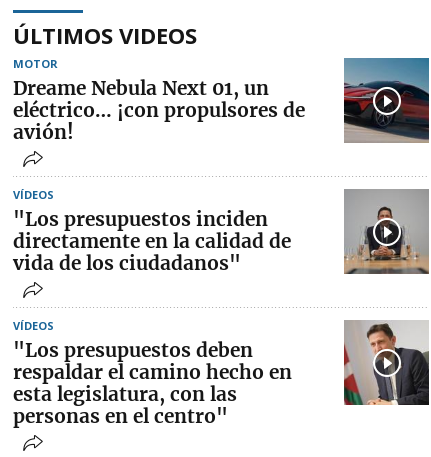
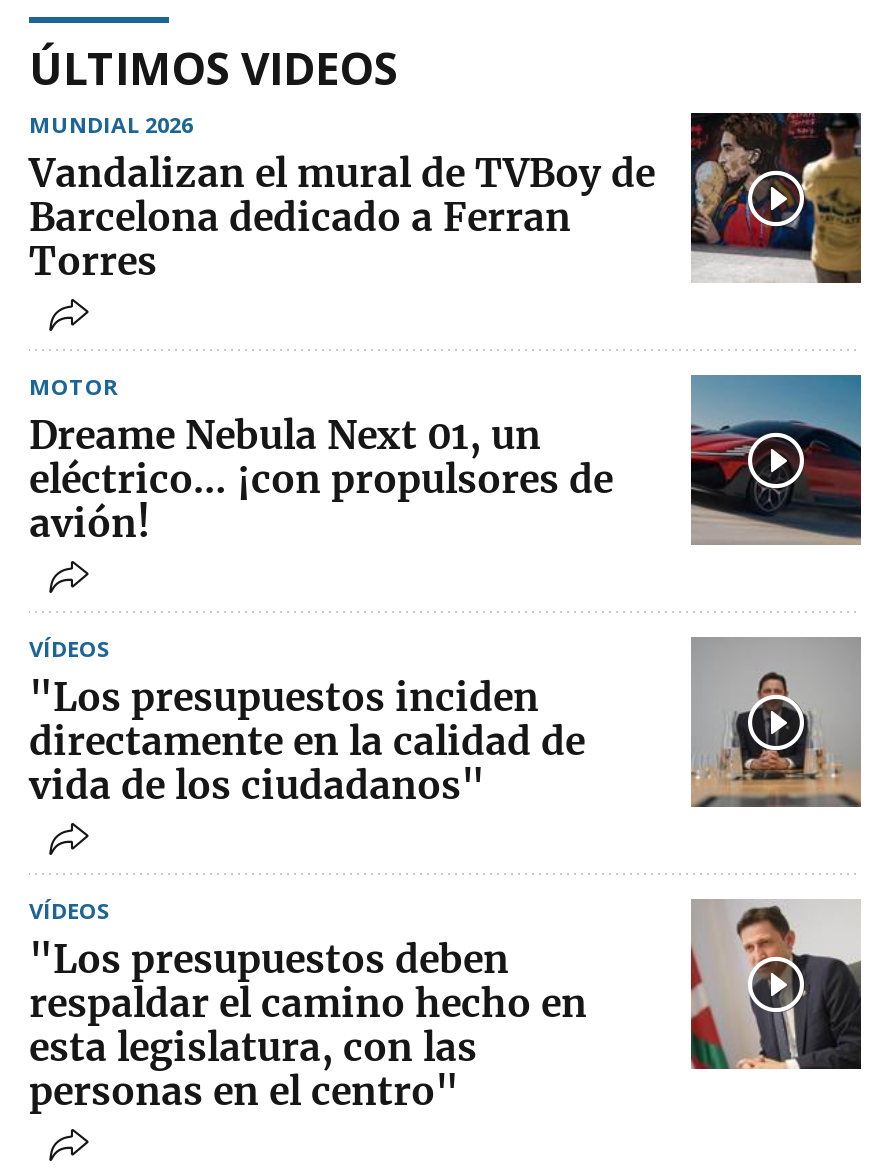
+ [image]
+ MUNDIAL 2026
+ Vandalizan el mural de TVBoy de
+ Barcelona dedicado a Ferran
+ Torres
